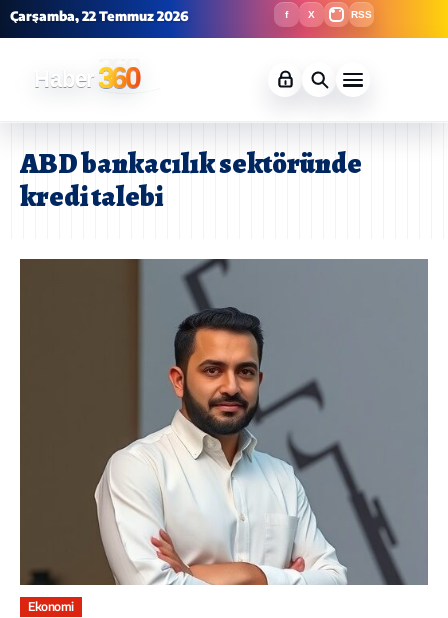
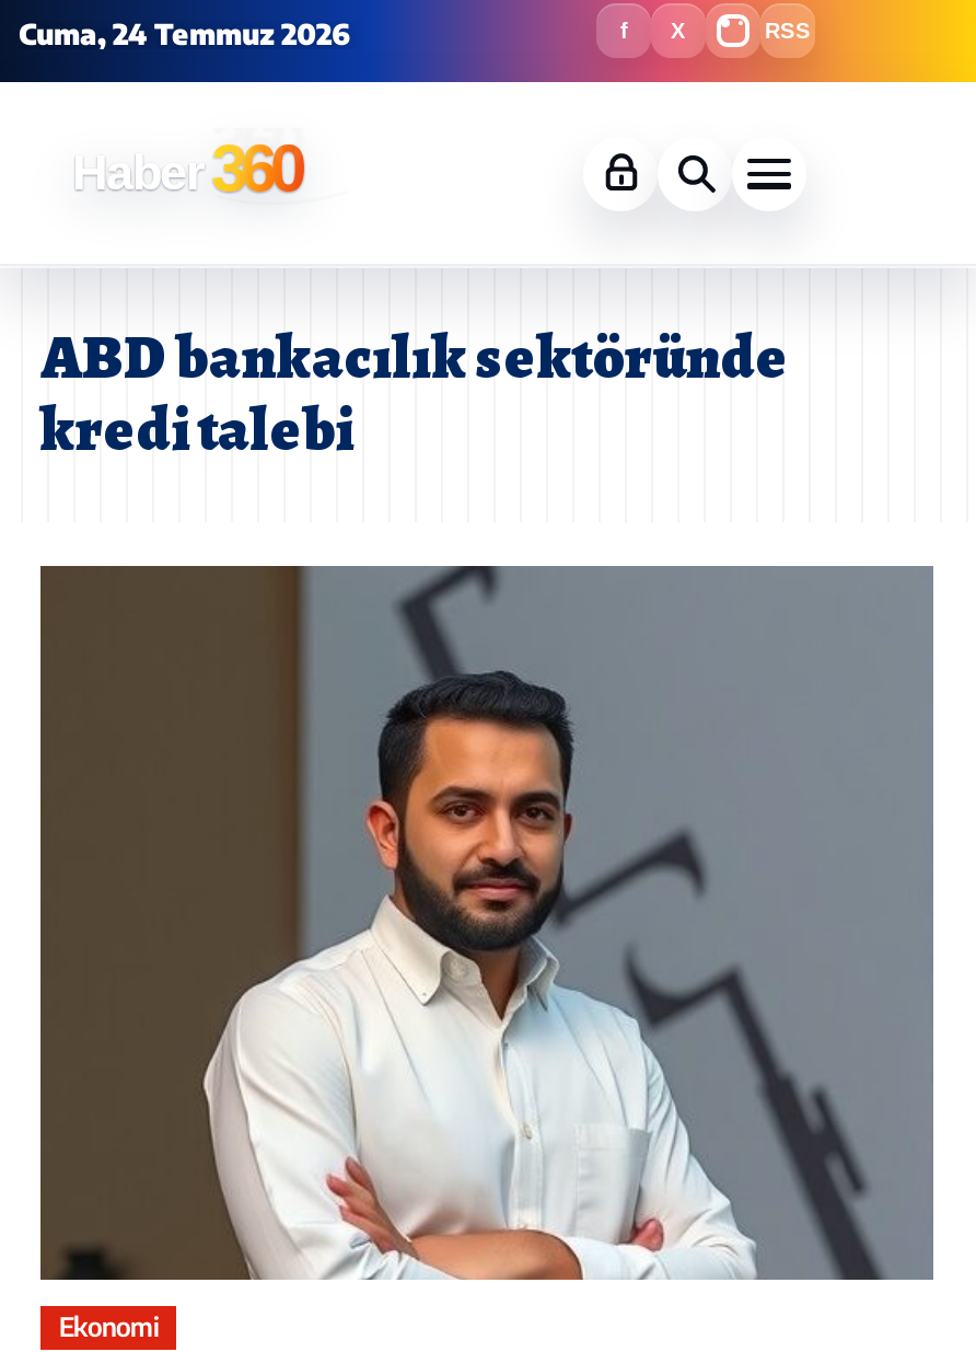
- Çarşamba, 22 Temmuz 2026
+ Cuma, 24 Temmuz 2026
